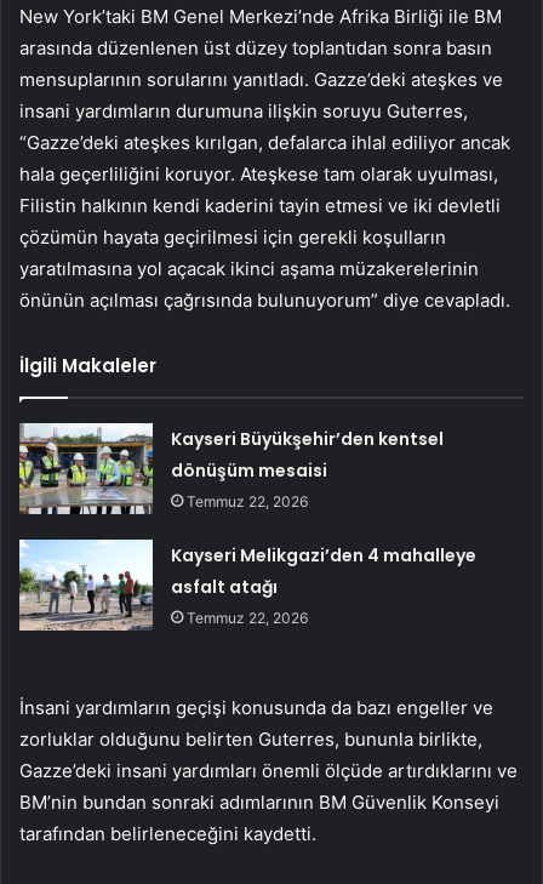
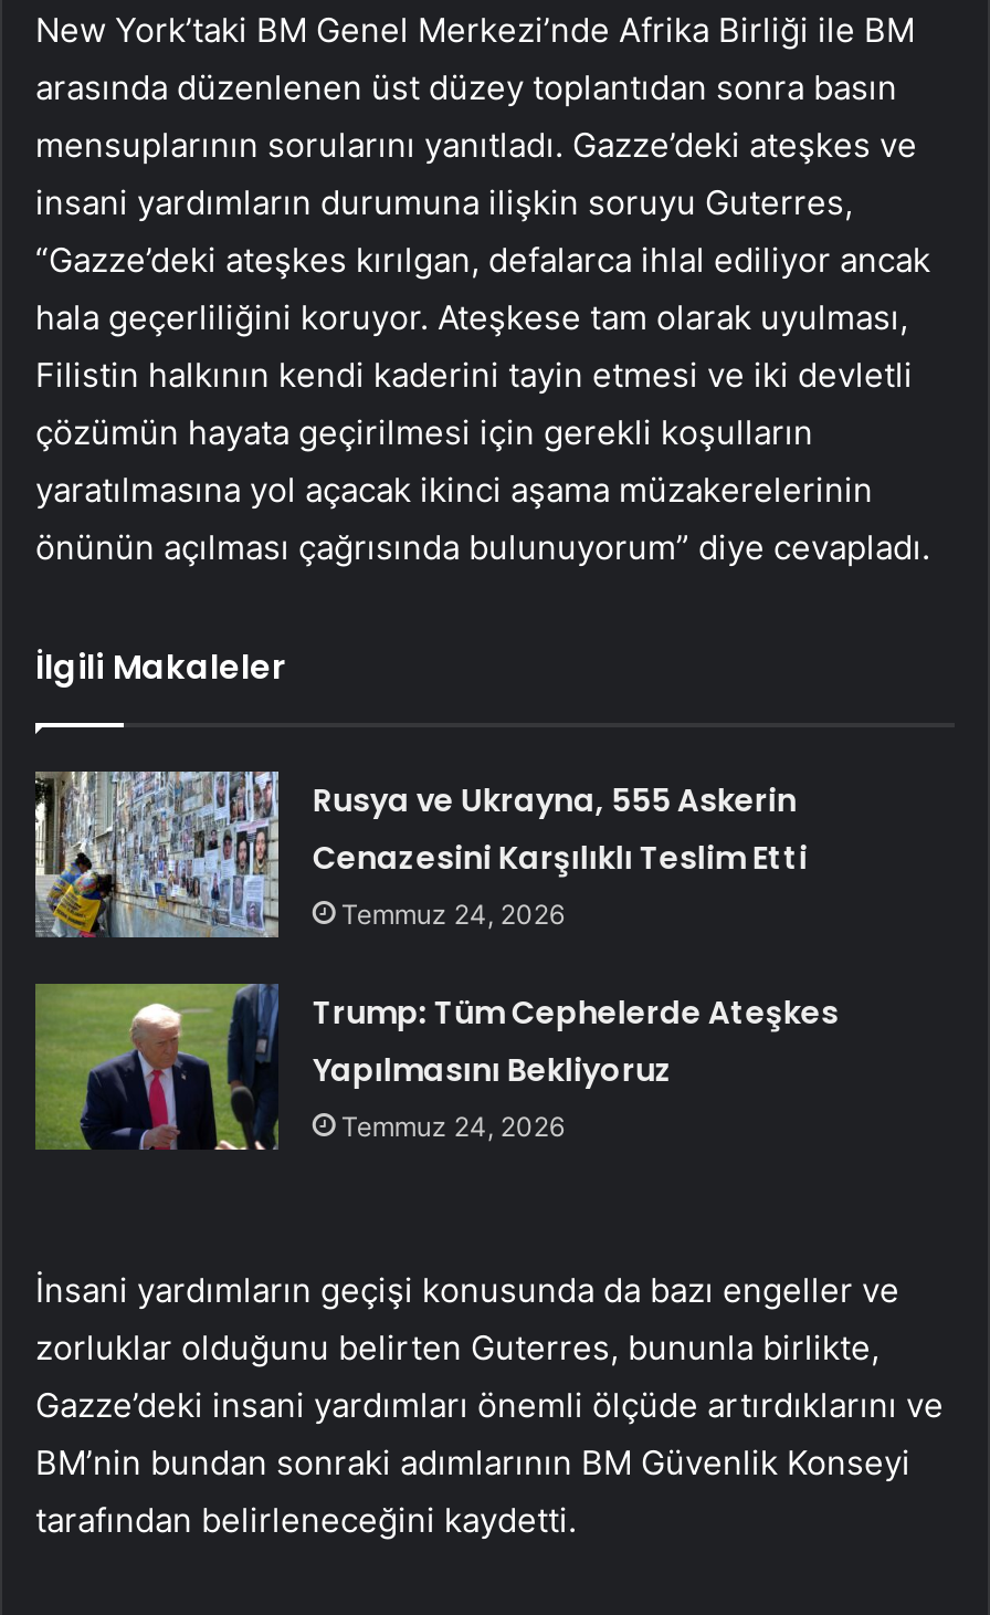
- [image]
- Kayseri Büyükşehir’den kentsel
- dönüşüm mesaisi
- Temmuz 22, 2026
+ [image]
+ Rusya ve Ukrayna, 555 Askerin
+ Cenazesini Karşılıklı Teslim Etti
+ Temmuz 24, 2026

- [image]
- Kayseri Melikgazi’den 4 mahalleye
- asfalt atağı
- Temmuz 22, 2026
+ [image]
+ Trump: Tüm Cephelerde Ateşkes
+ Yapılmasını Bekliyoruz
+ Temmuz 24, 2026
